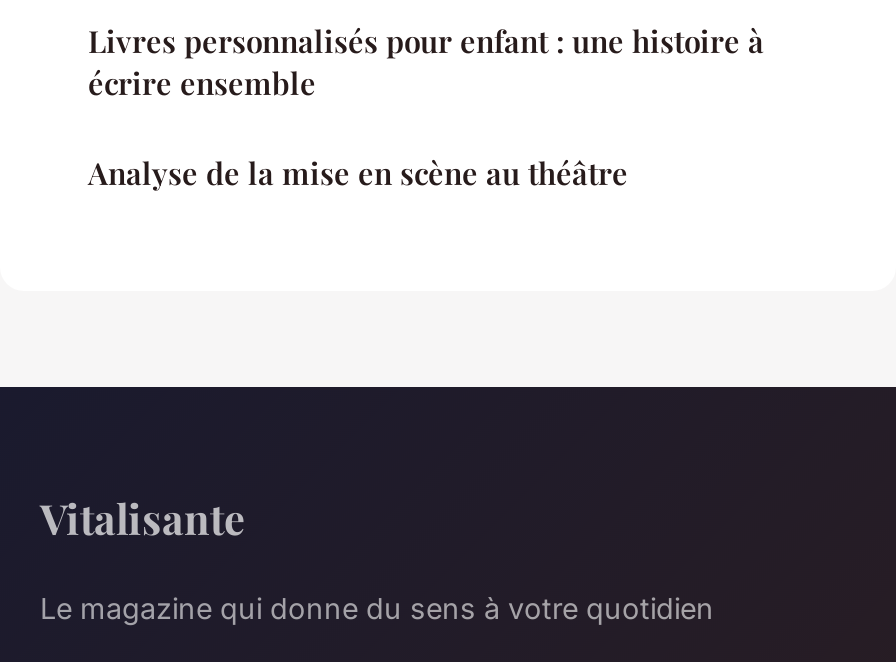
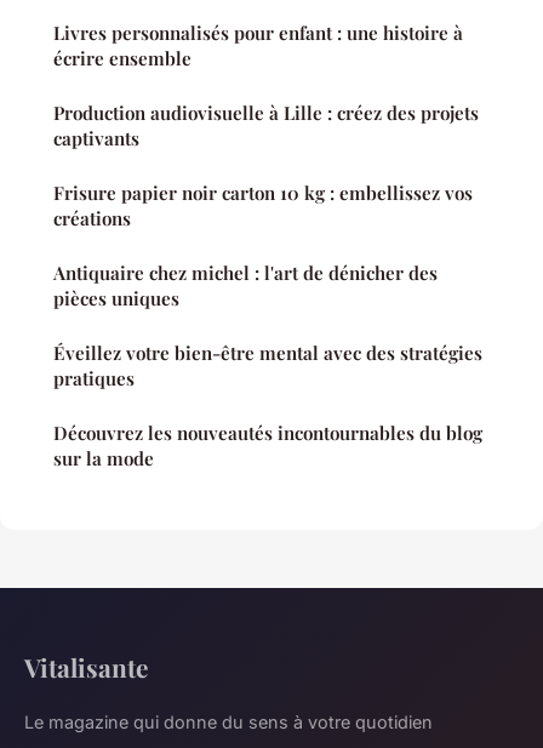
- Analyse de la mise en scène au théâtre
+ Production audiovisuelle à Lille : créez des projets
+ captivants
+ Frisure papier noir carton 10 kg : embellissez vos
+ créations
+ Antiquaire chez michel : l'art de dénicher des
+ pièces uniques
+ Éveillez votre bien-être mental avec des stratégies
+ pratiques
+ Découvrez les nouveautés incontournables du blog
+ sur la mode
